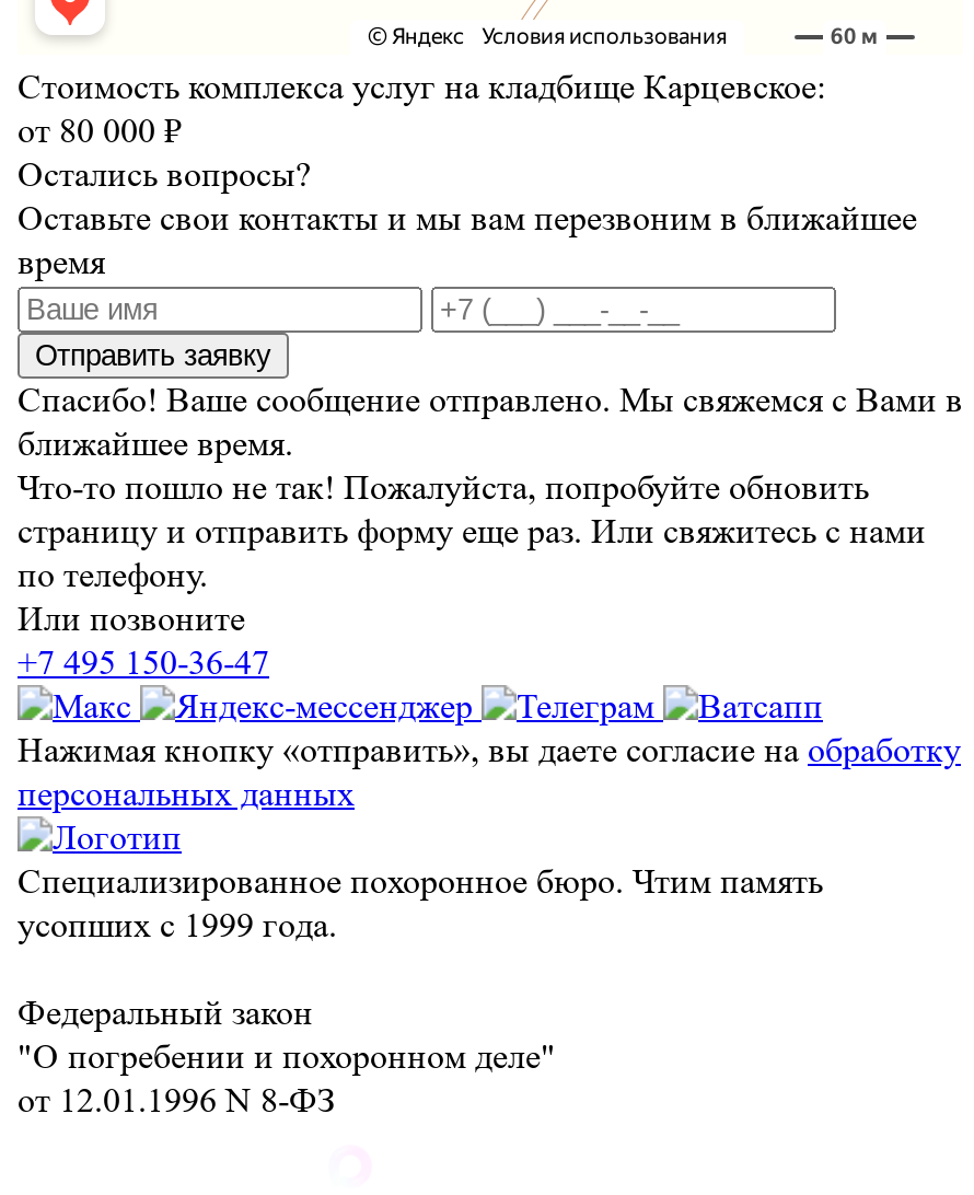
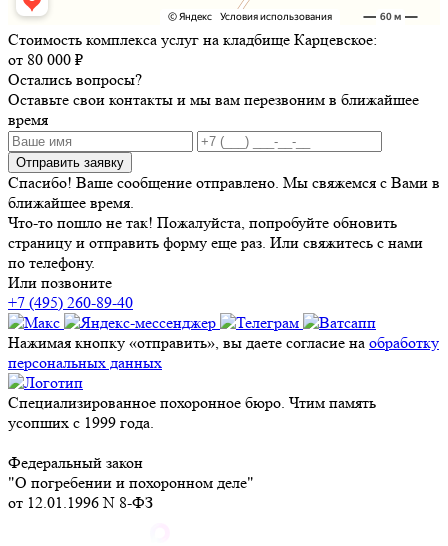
- +7 495 150-36-47
+ +7 (495) 260-89-40
